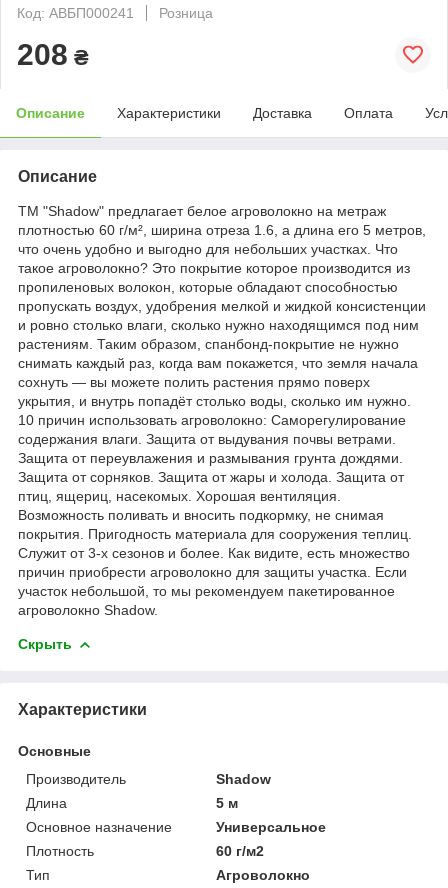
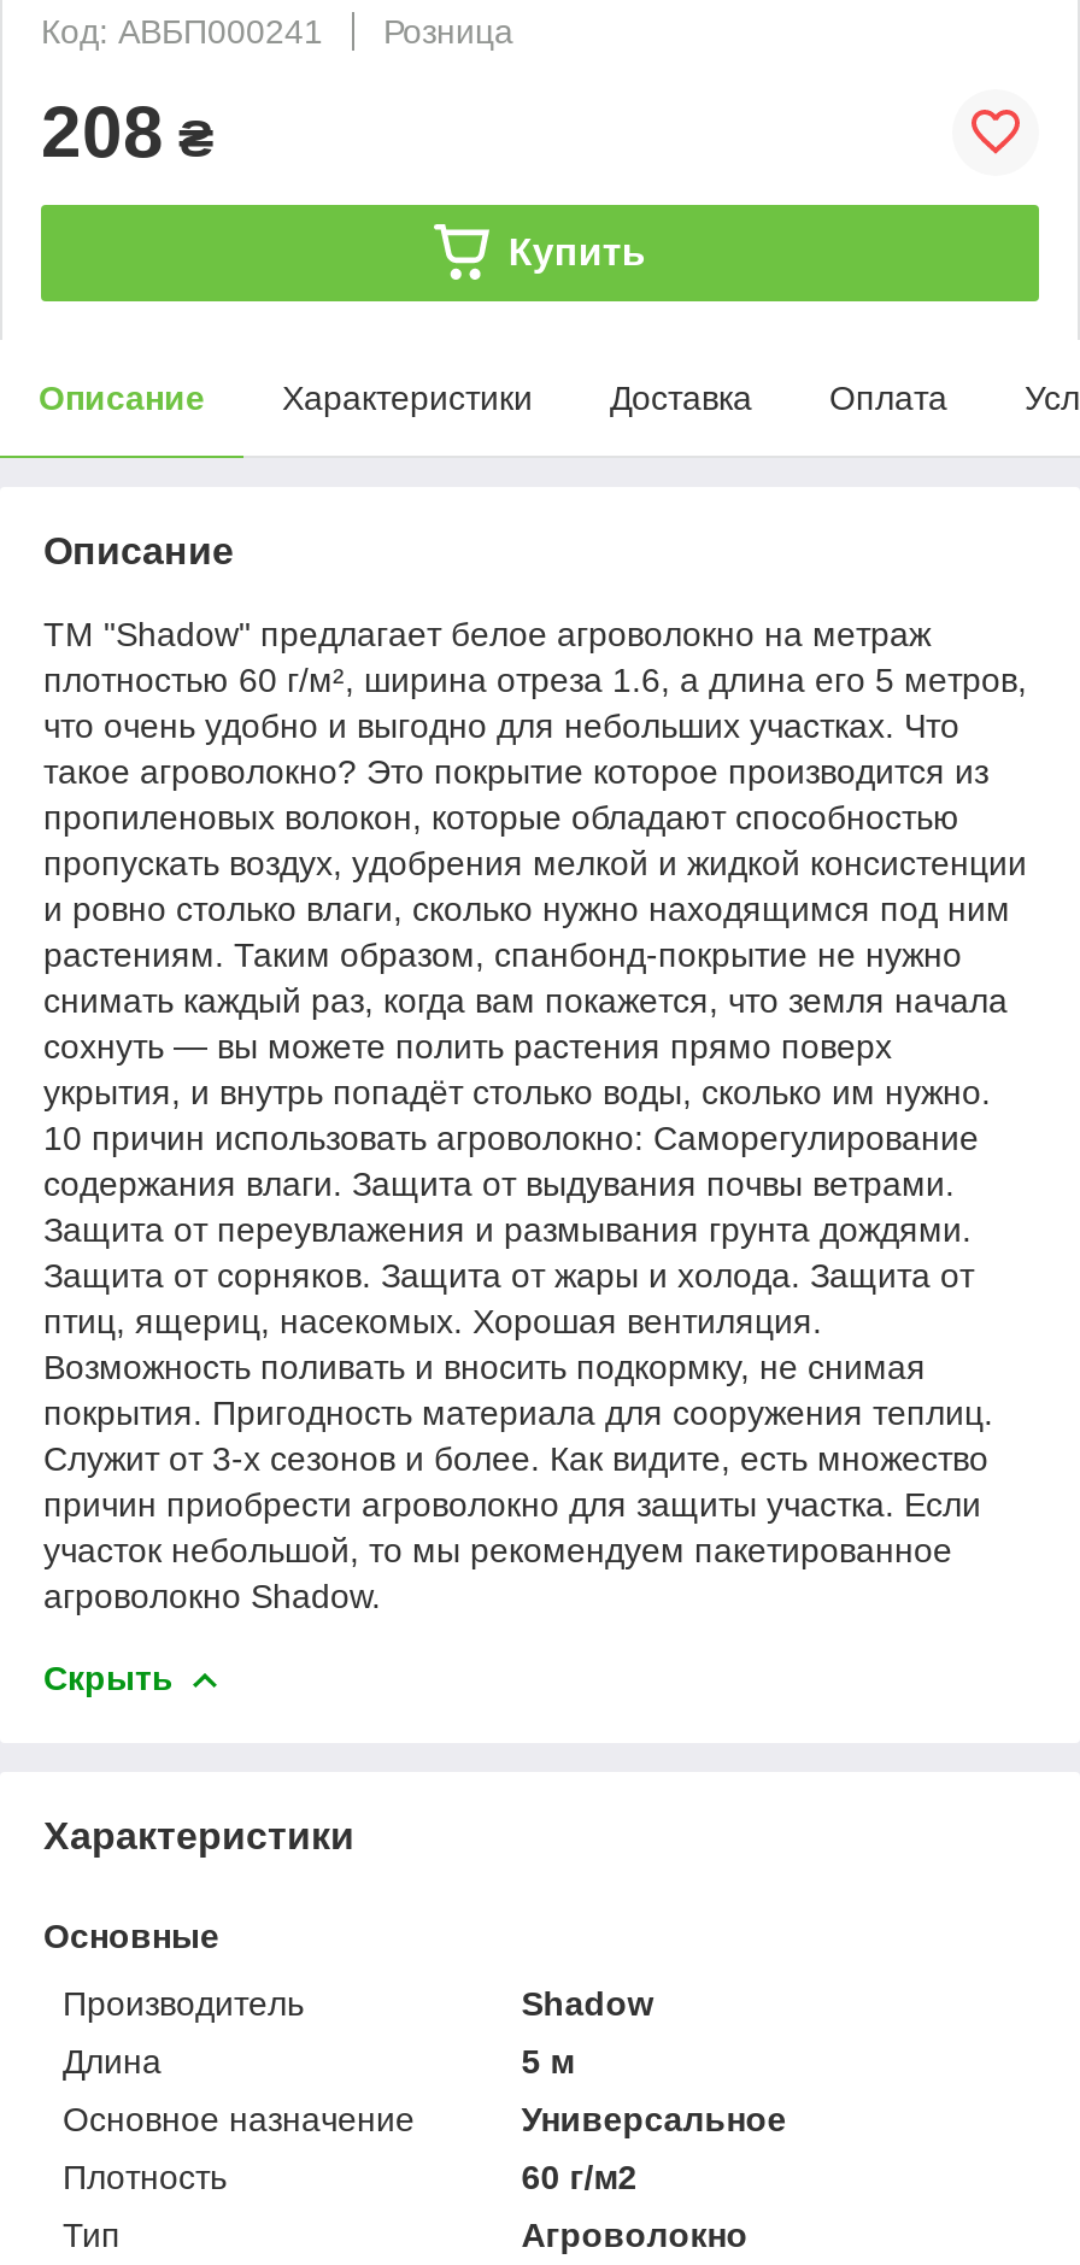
+ Купить
